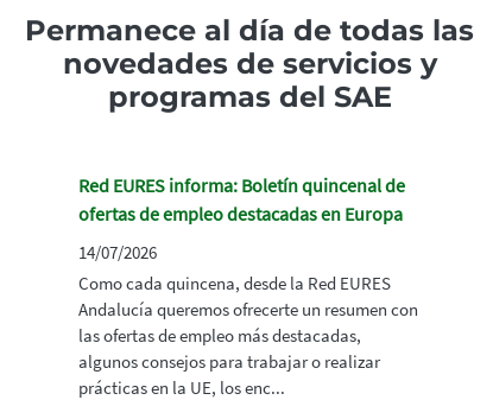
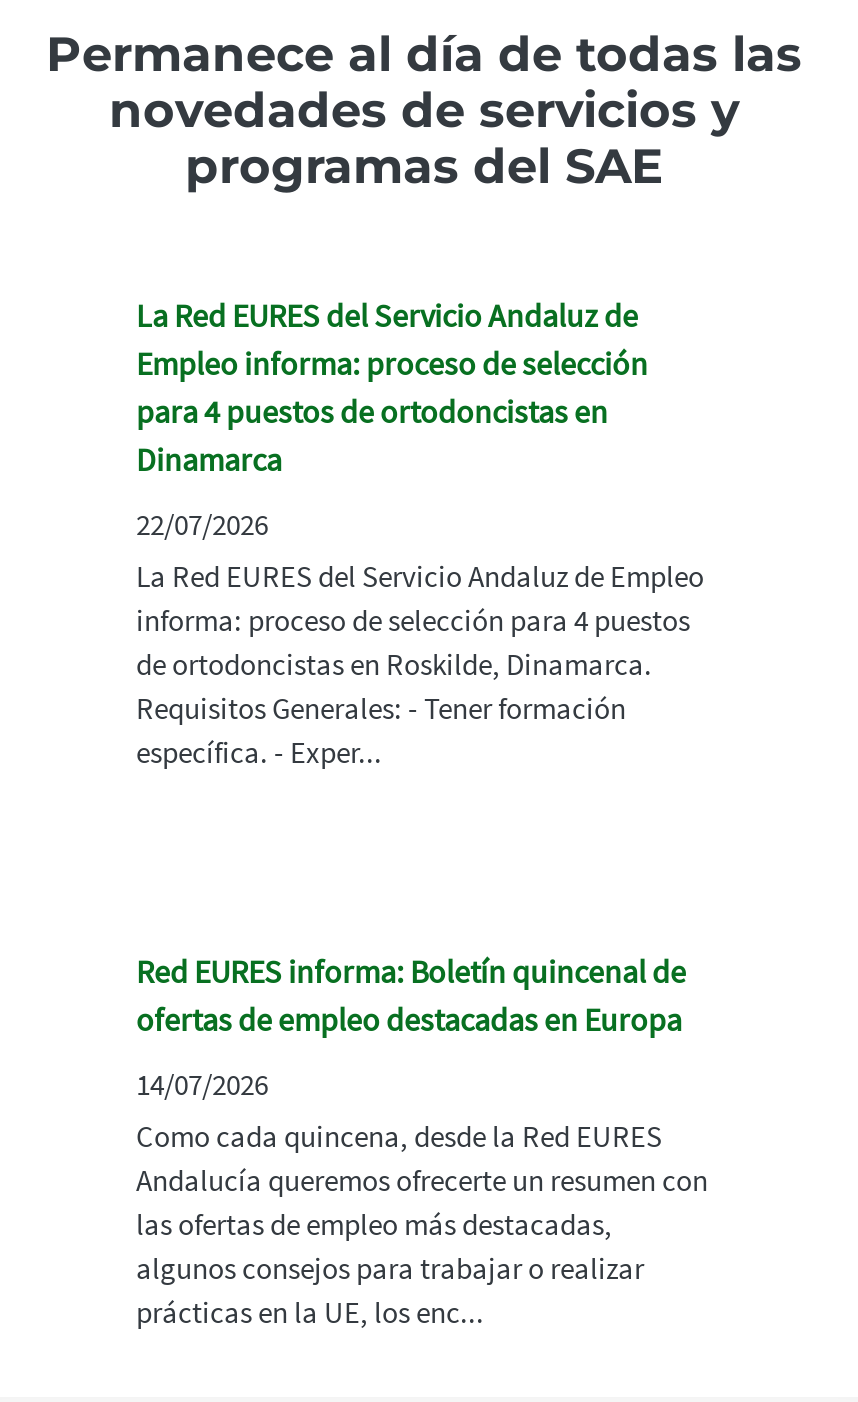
+ La Red EURES del Servicio Andaluz de
+ Empleo informa: proceso de selección
+ para 4 puestos de ortodoncistas en
+ Dinamarca
+ 22/07/2026
+ La Red EURES del Servicio Andaluz de Empleo
+ informa: proceso de selección para 4 puestos
+ de ortodoncistas en Roskilde, Dinamarca.
+ Requisitos Generales: - Tener formación
+ específica. - Exper...
